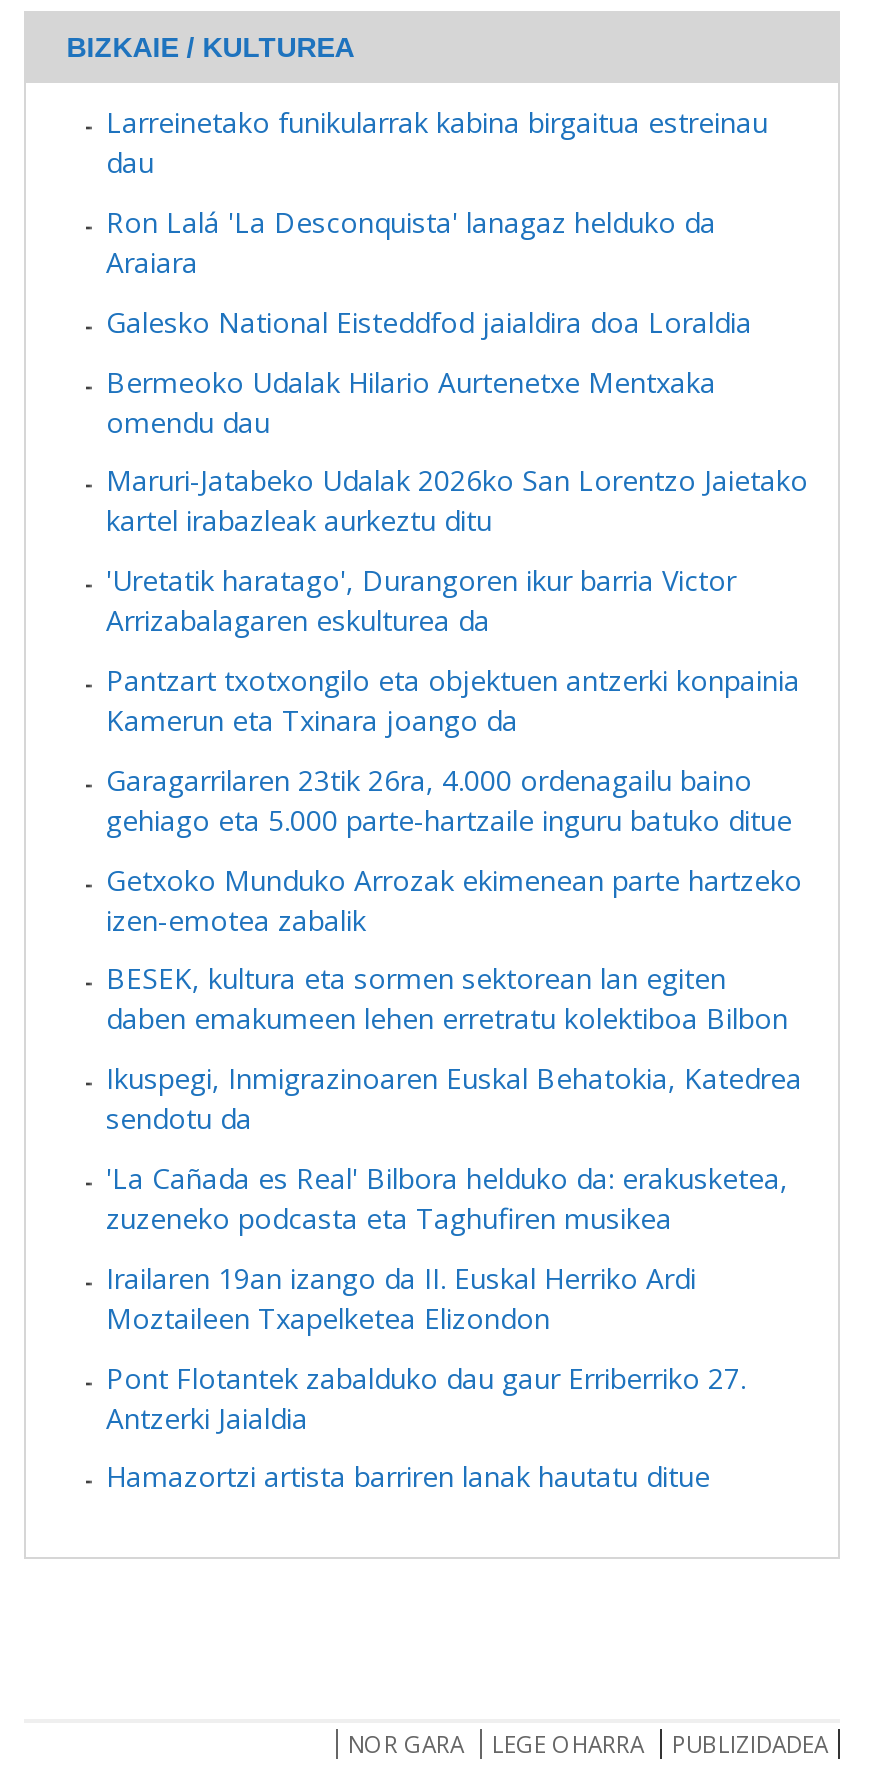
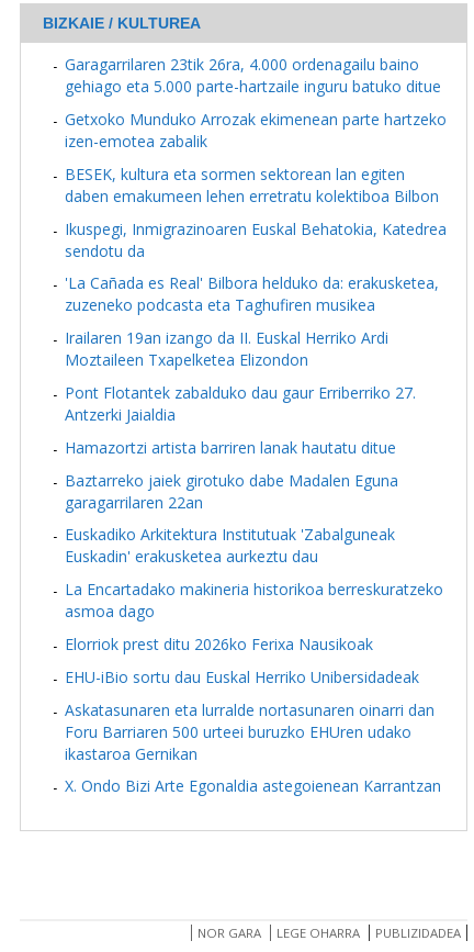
- Larreinetako funikularrak kabina birgaitua estreinau
- dau
- Ron Lalá 'La Desconquista' lanagaz helduko da
- Araiara
- Galesko National Eisteddfod jaialdira doa Loraldia
- Bermeoko Udalak Hilario Aurtenetxe Mentxaka
- omendu dau
- Maruri-Jatabeko Udalak 2026ko San Lorentzo Jaietako
- kartel irabazleak aurkeztu ditu
- 'Uretatik haratago', Durangoren ikur barria Victor
- Arrizabalagaren eskulturea da
- Pantzart txotxongilo eta objektuen antzerki konpainia
- Kamerun eta Txinara joango da

moved up: Garagarrilaren 23tik 26ra, 4.000 ordenagailu baino | gehiago eta 5.000 parte-hartzaile inguru batuko ditue | Getxoko Munduko Arrozak ekimenean parte hartzeko | ... | Antzerki Jaialdia | Hamazortzi artista barriren lanak hautatu ditue

+ Baztarreko jaiek girotuko dabe Madalen Eguna
+ garagarrilaren 22an
+ Euskadiko Arkitektura Institutuak 'Zabalguneak
+ Euskadin' erakusketea aurkeztu dau
+ La Encartadako makineria historikoa berreskuratzeko
+ asmoa dago
+ Elorriok prest ditu 2026ko Ferixa Nausikoak
+ EHU-iBio sortu dau Euskal Herriko Unibersidadeak
+ Askatasunaren eta lurralde nortasunaren oinarri dan
+ Foru Barriaren 500 urteei buruzko EHUren udako
+ ikastaroa Gernikan
+ X. Ondo Bizi Arte Egonaldia astegoienean Karrantzan
